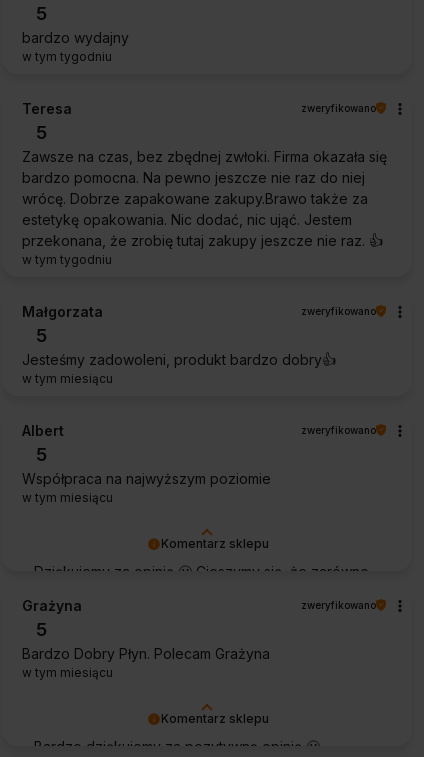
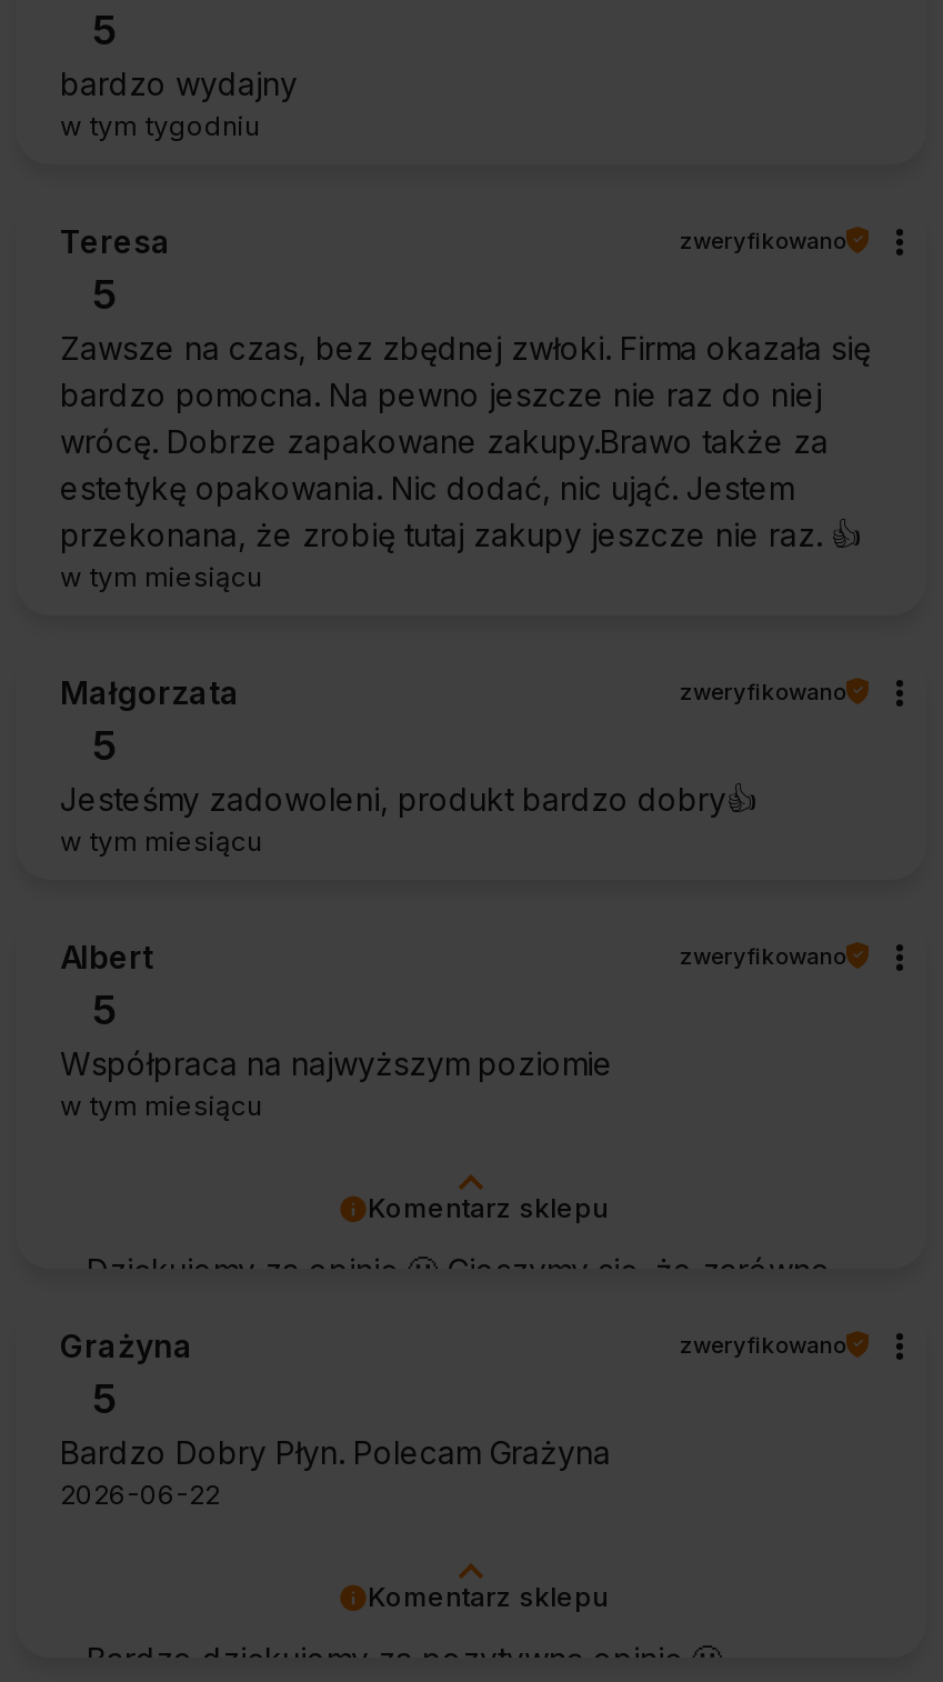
- w tym tygodniu
+ w tym miesiącu

- w tym miesiącu
+ 2026-06-22
